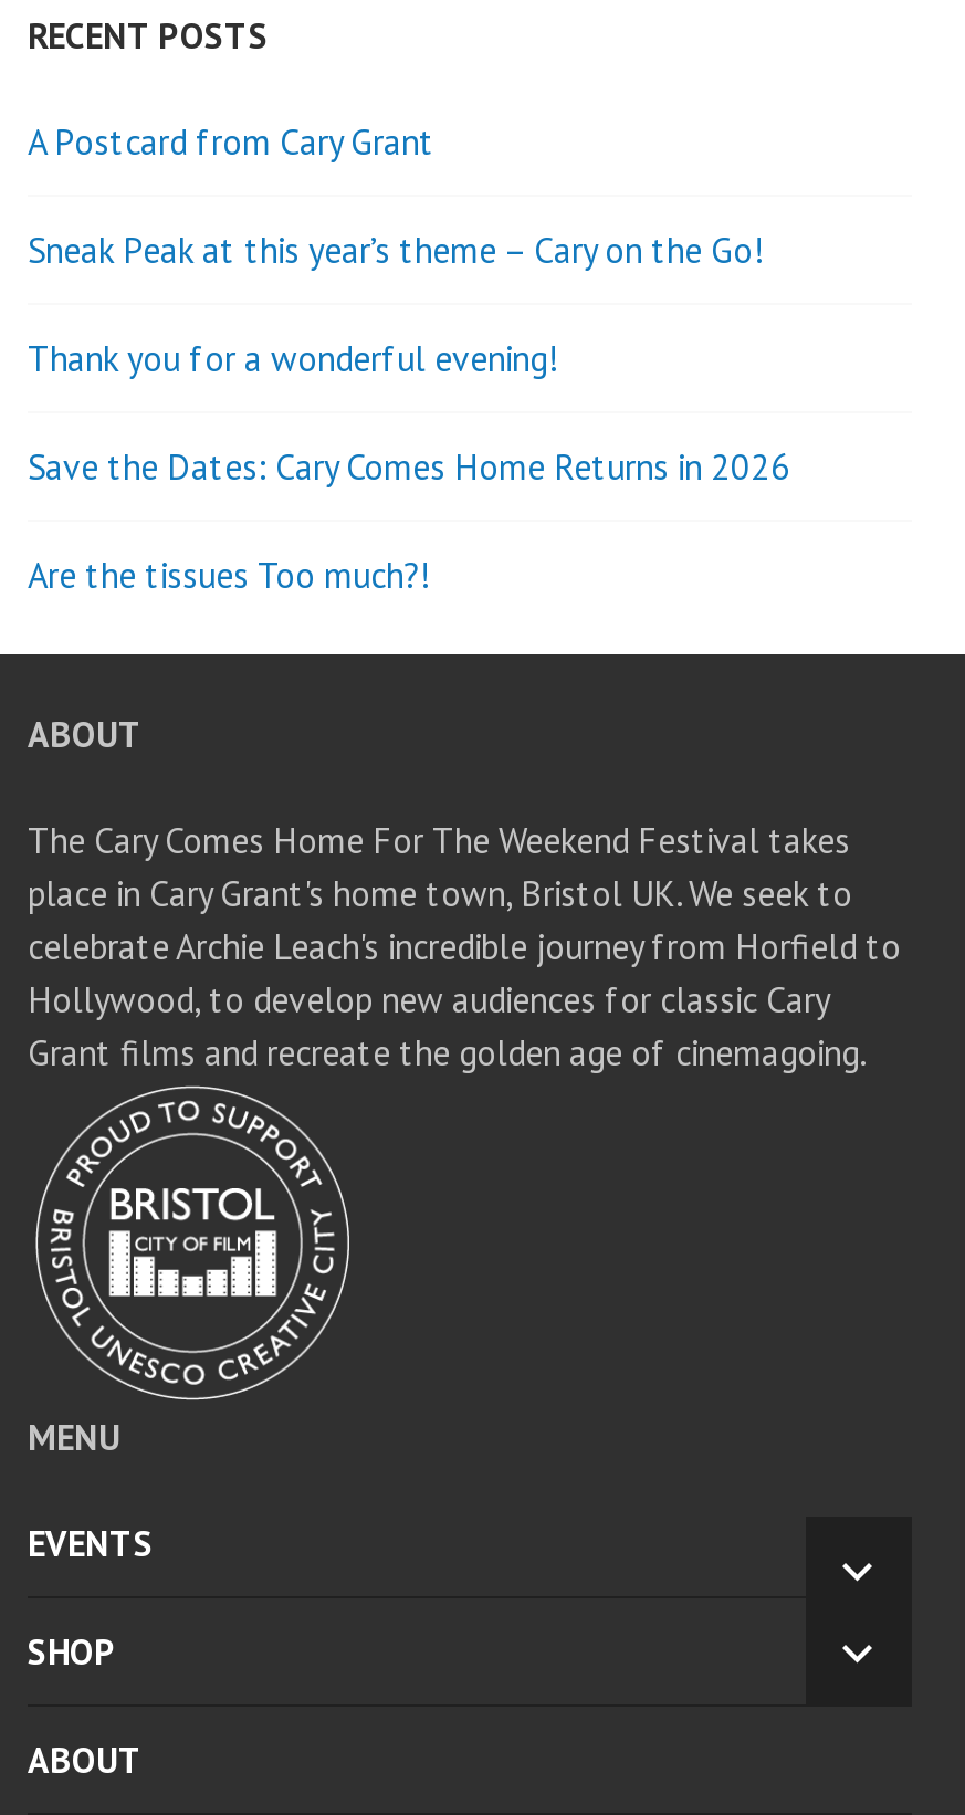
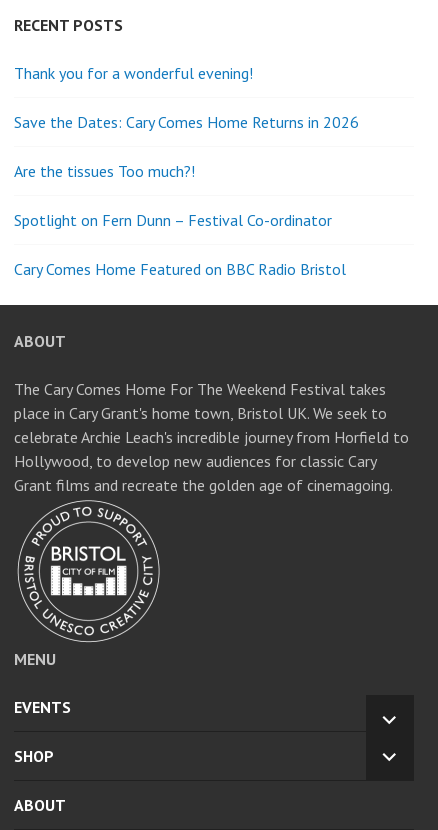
- A Postcard from Cary Grant
- Sneak Peak at this year’s theme – Cary on the Go!

moved up: Thank you for a wonderful evening! | Save the Dates: Cary Comes Home Returns in 2026 | Are the tissues Too much?!

+ Spotlight on Fern Dunn – Festival Co-ordinator
+ Cary Comes Home Featured on BBC Radio Bristol
